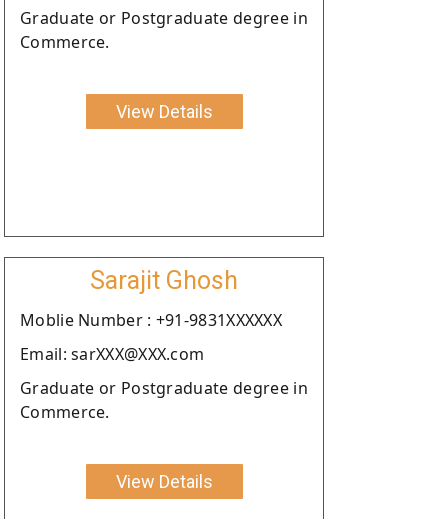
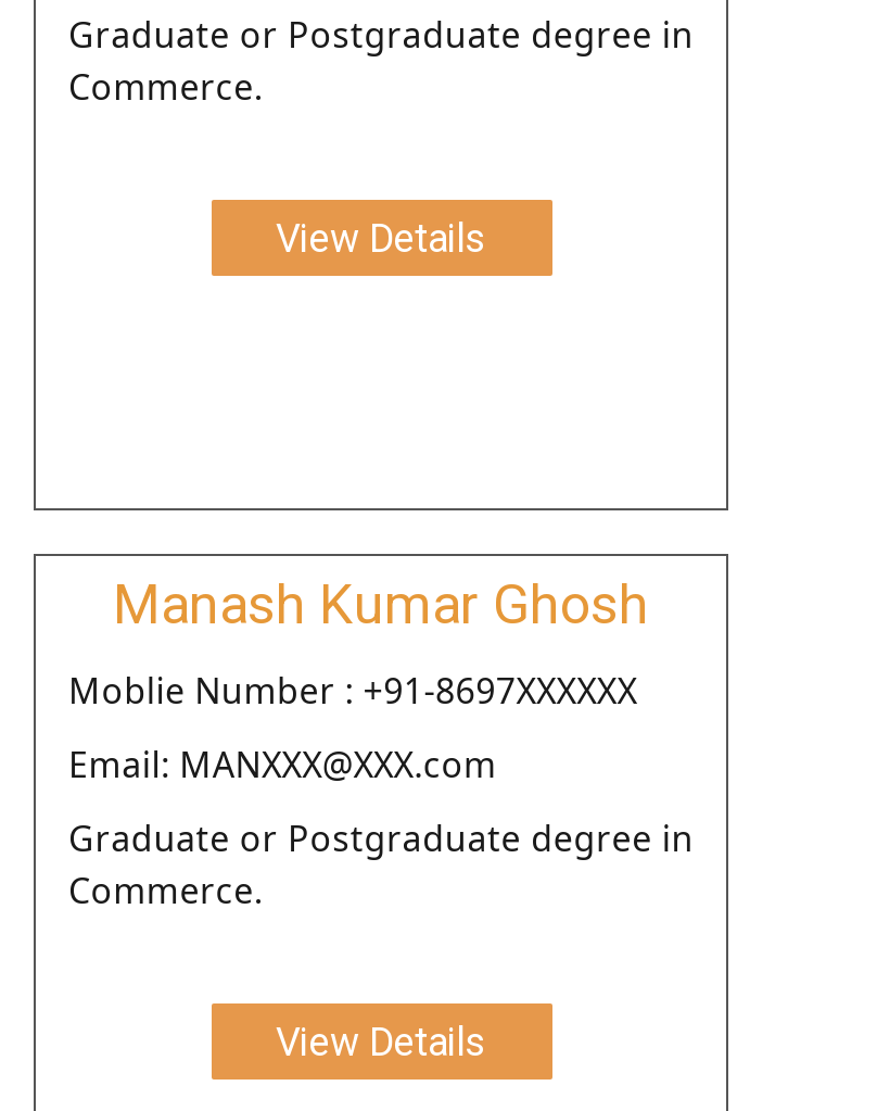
- Sarajit Ghosh
+ Manash Kumar Ghosh

- Moblie Number : +91-9831XXXXXX
+ Moblie Number : +91-8697XXXXXX

- Email: sarXXX@XXX.com
+ Email: MANXXX@XXX.com
